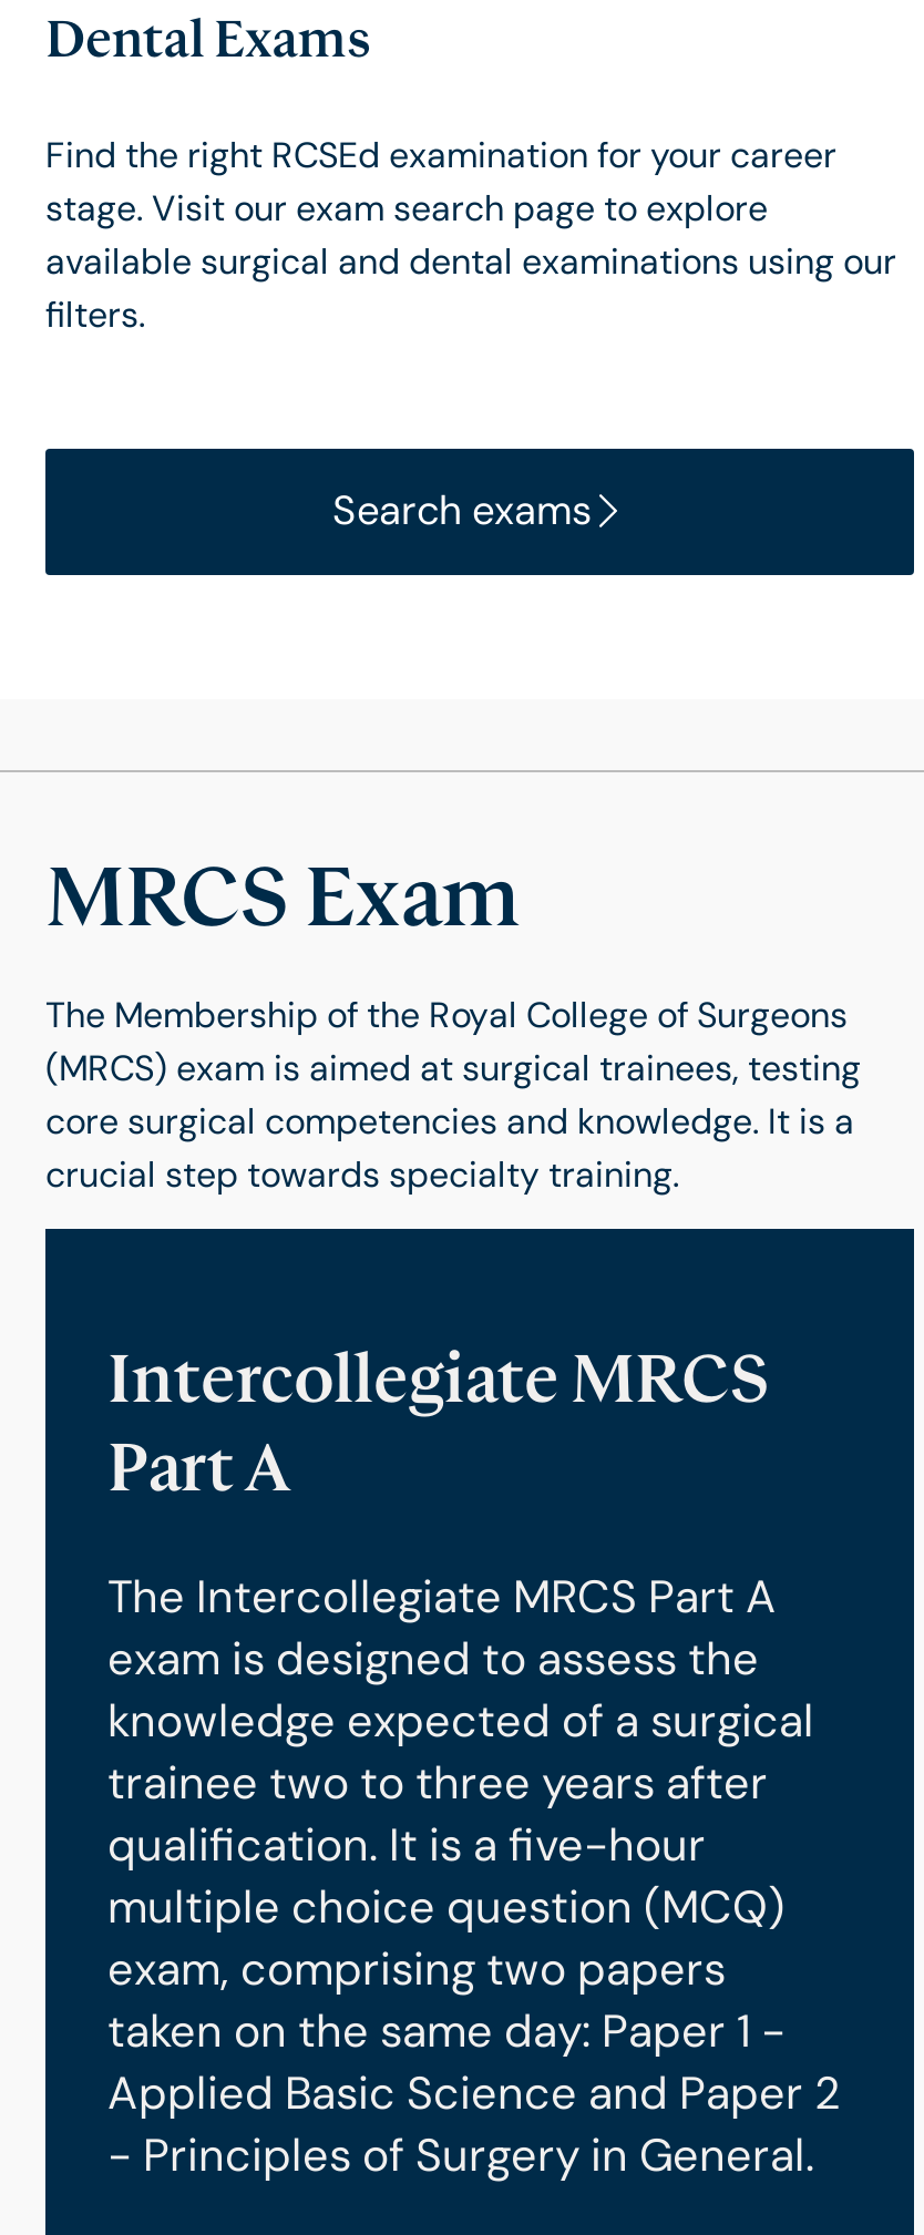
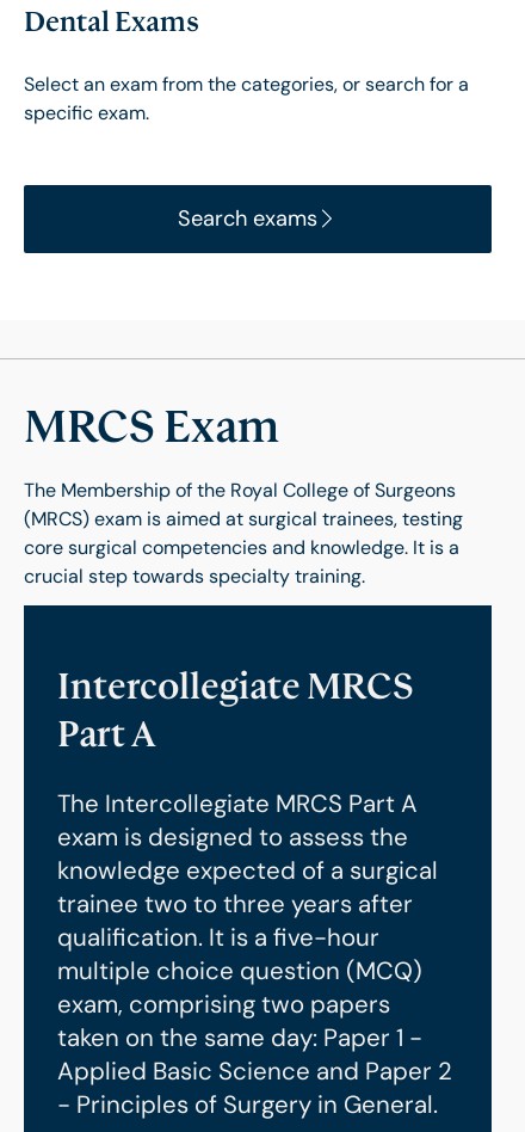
- Find the right RCSEd examination for your career
- stage. Visit our exam search page to explore
- available surgical and dental examinations using our
- filters.
+ Select an exam from the categories, or search for a
+ specific exam.
